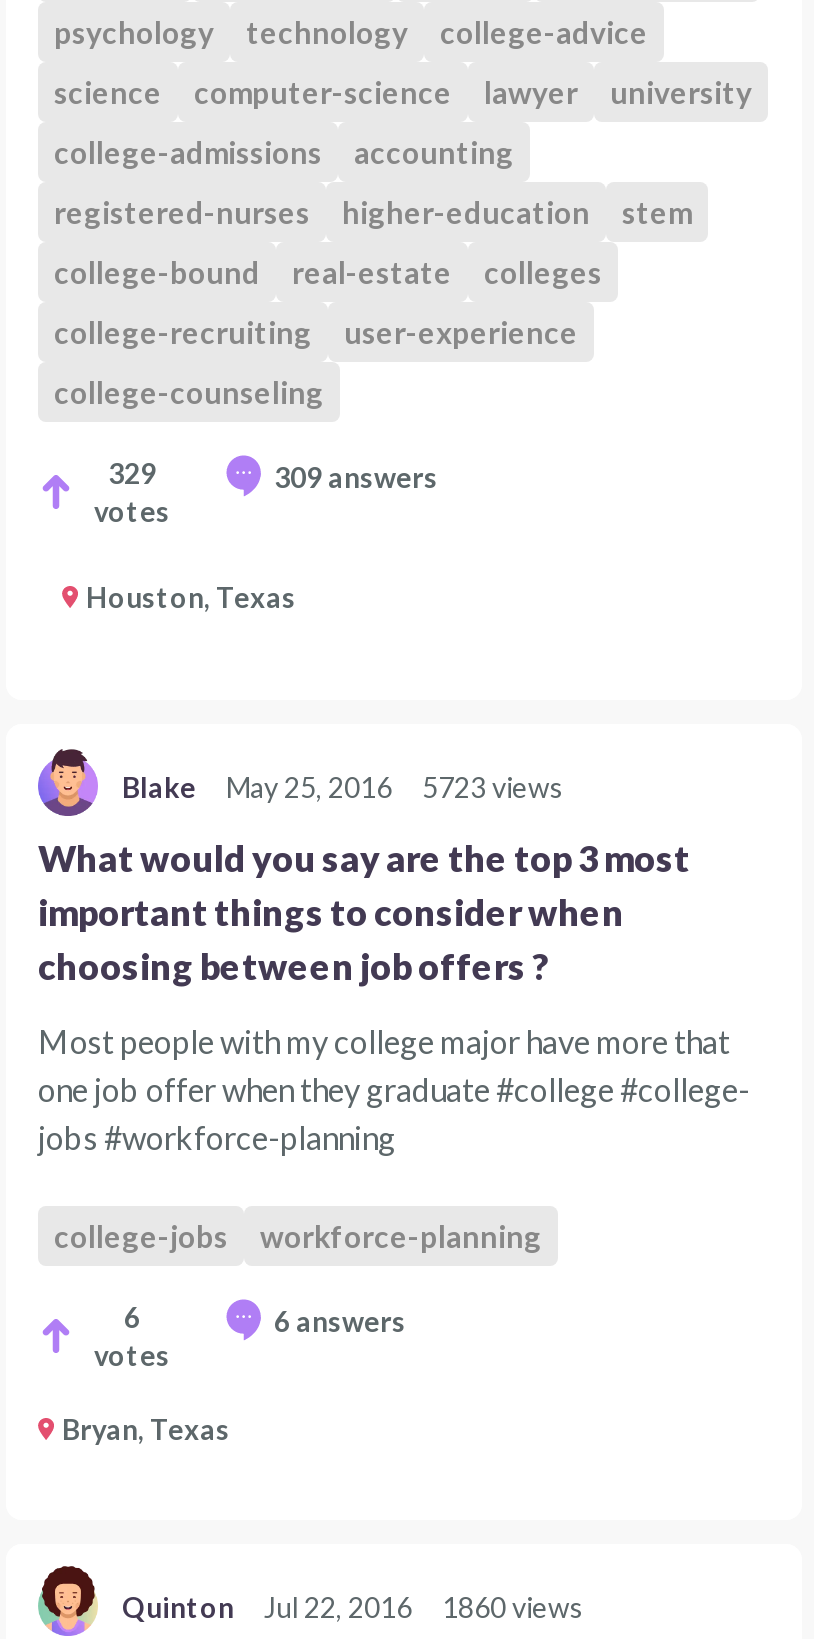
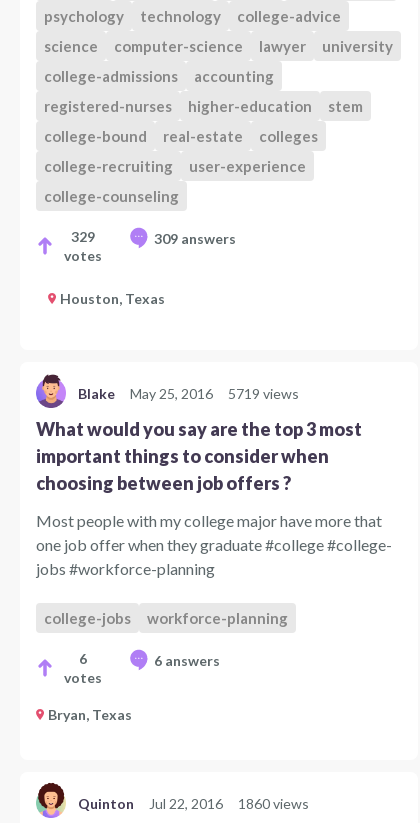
- Blake May 25, 2016 5723 views
+ Blake May 25, 2016 5719 views
